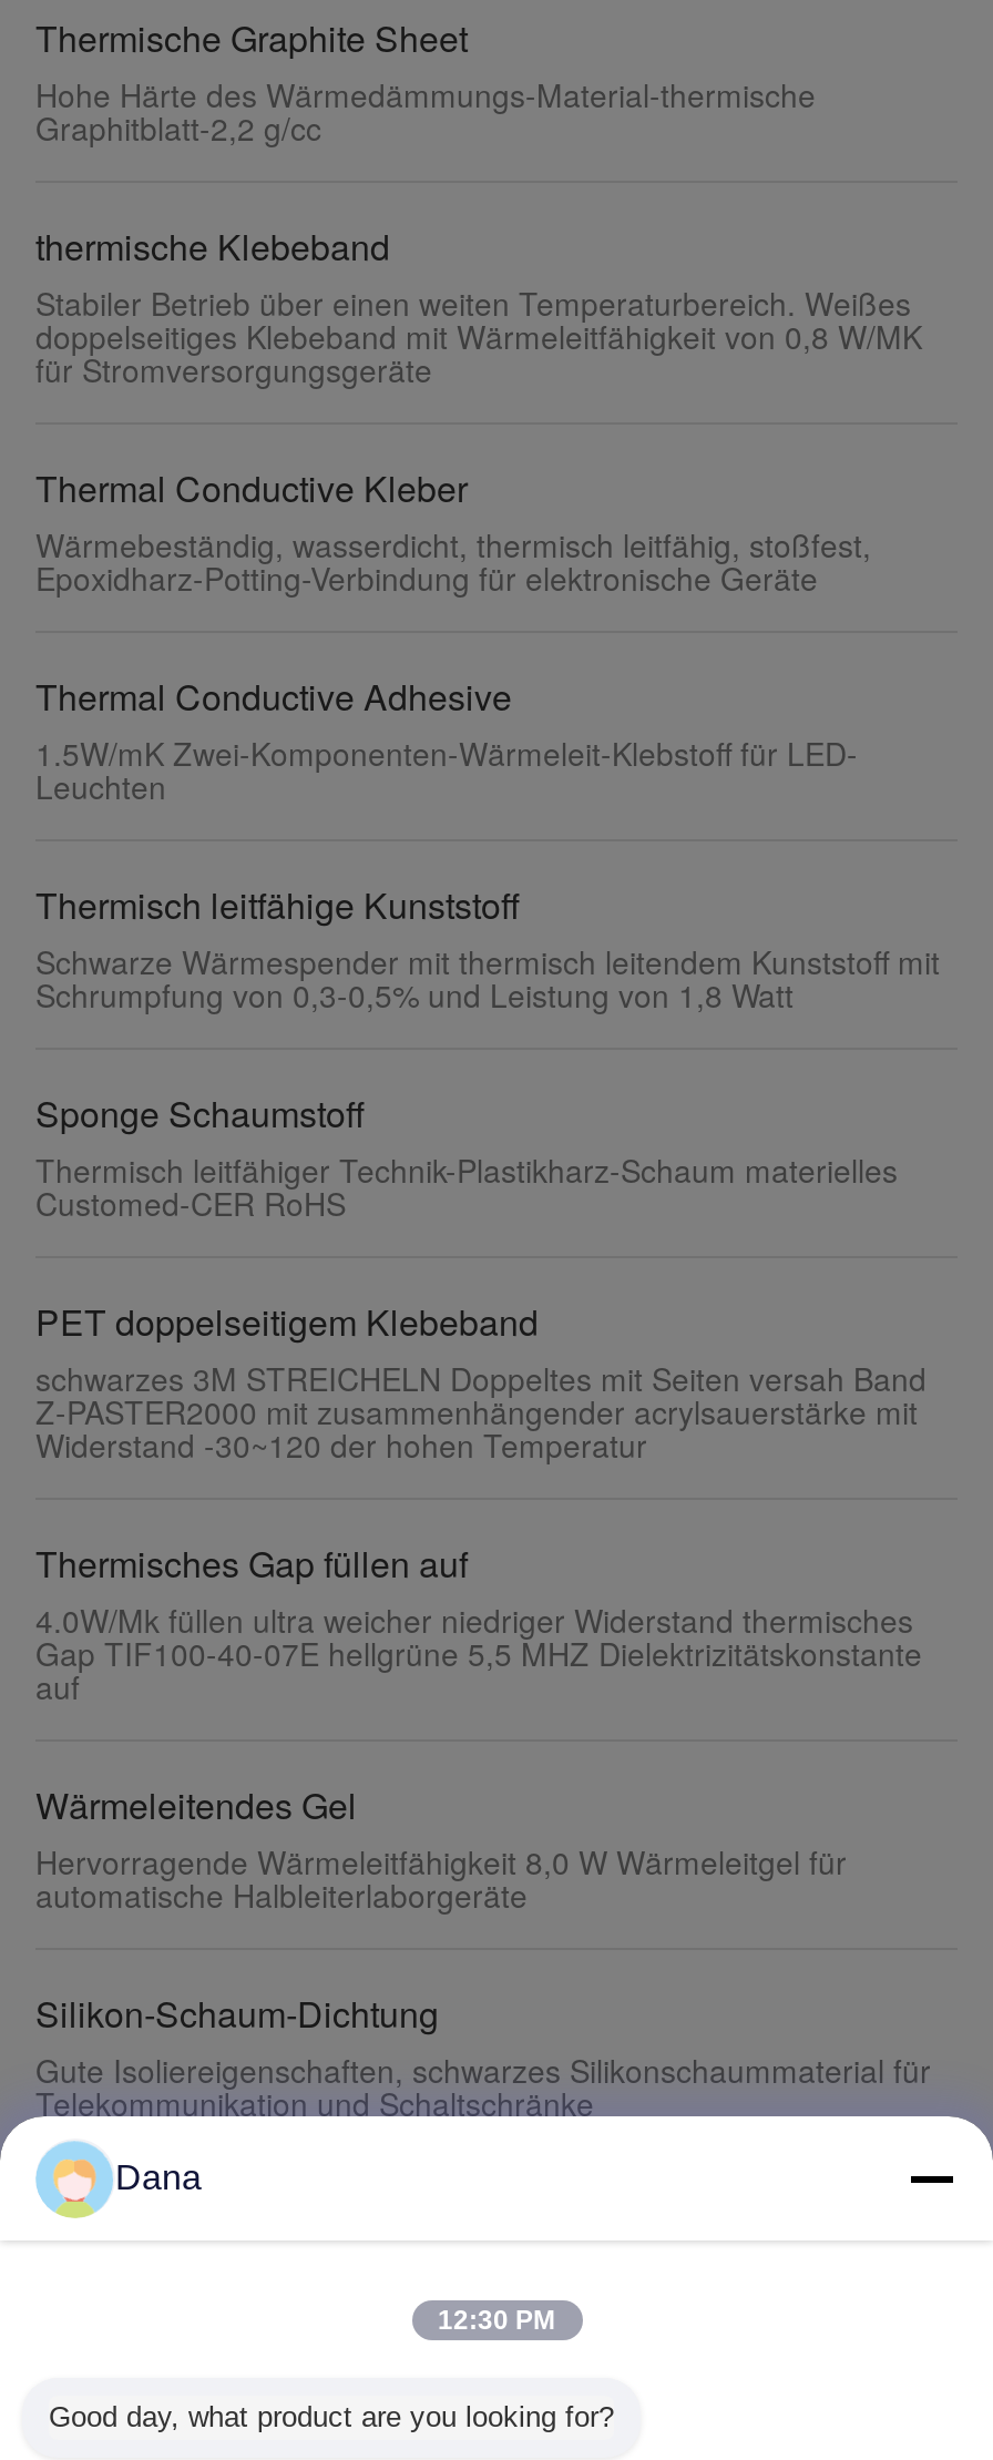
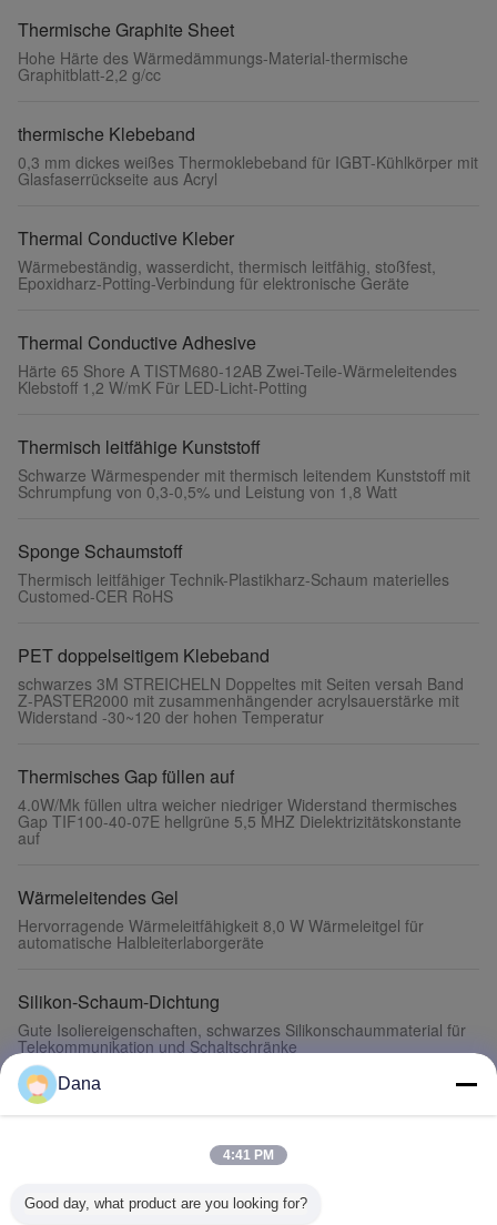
- Stabiler Betrieb über einen weiten Temperaturbereich. Weißes
- doppelseitiges Klebeband mit Wärmeleitfähigkeit von 0,8 W/MK
- für Stromversorgungsgeräte
+ 0,3 mm dickes weißes Thermoklebeband für IGBT-Kühlkörper mit
+ Glasfaserrückseite aus Acryl

- 1.5W/mK Zwei-Komponenten-Wärmeleit-Klebstoff für LED-
- Leuchten
+ Härte 65 Shore A TISTM680-12AB Zwei-Teile-Wärmeleitendes
+ Klebstoff 1,2 W/mK Für LED-Licht-Potting

- 12:30 PM
+ 4:41 PM
